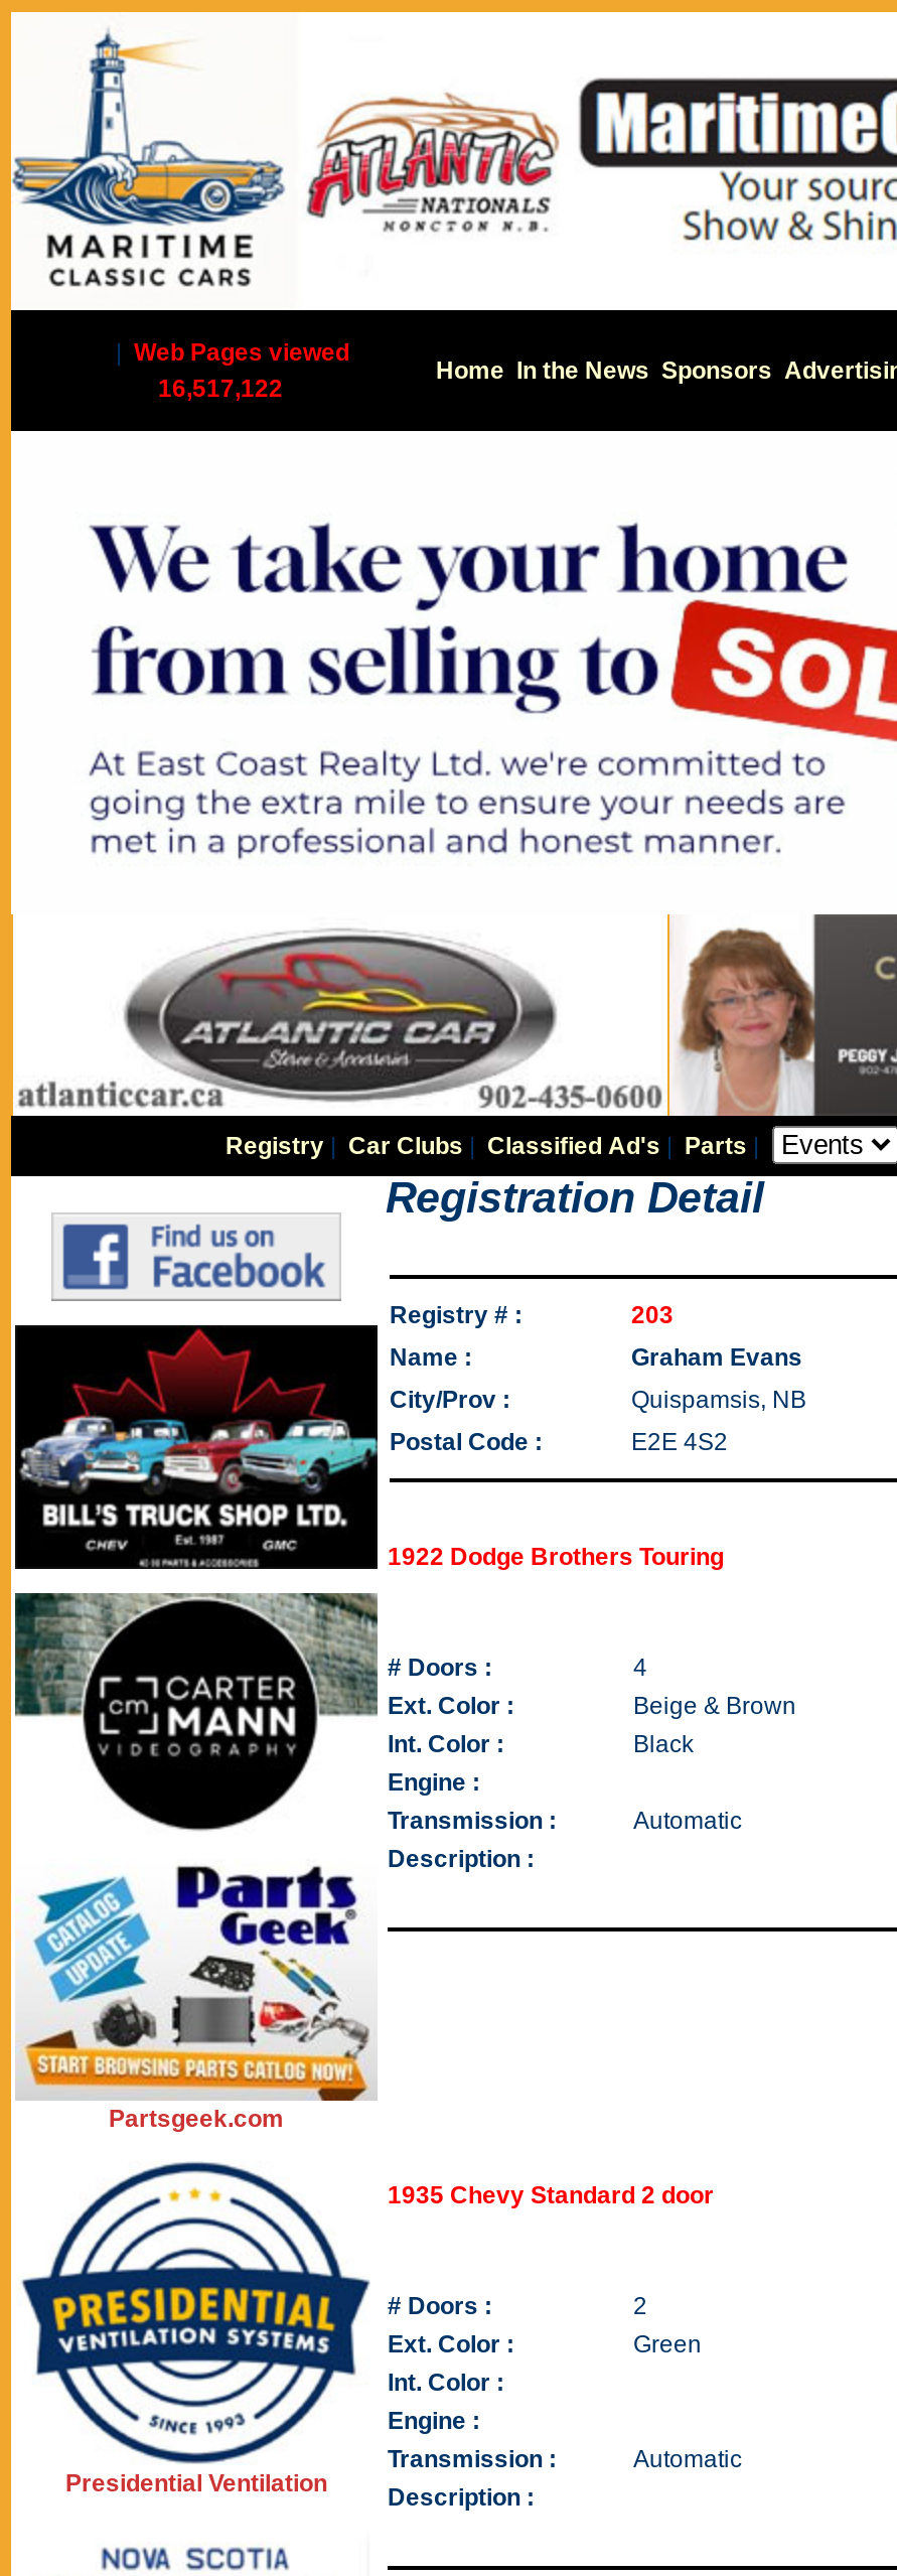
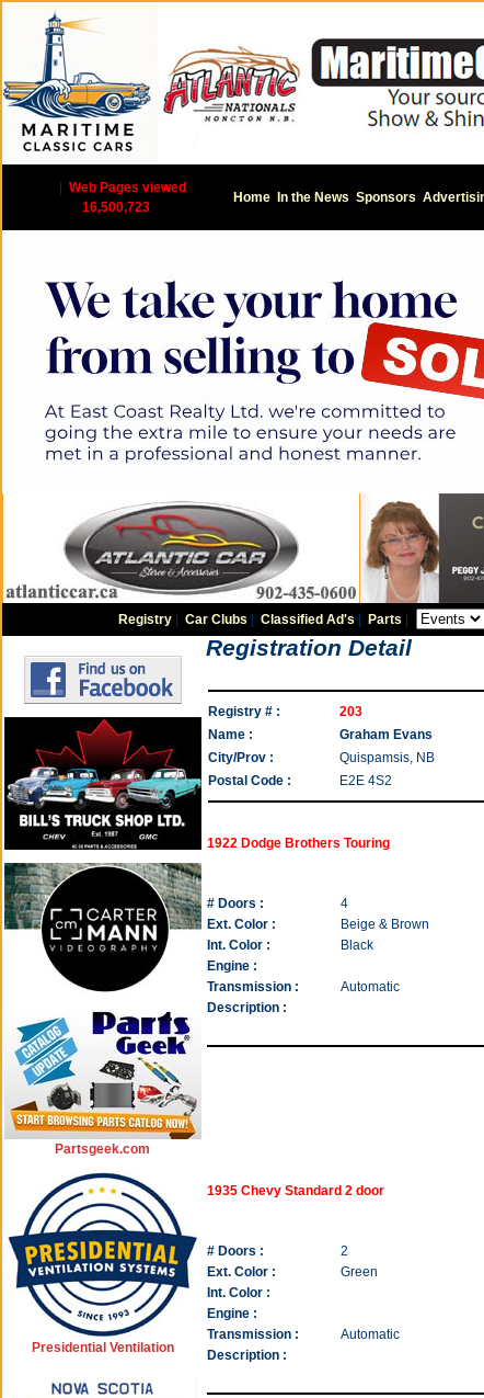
- 16,517,122
+ 16,500,723
